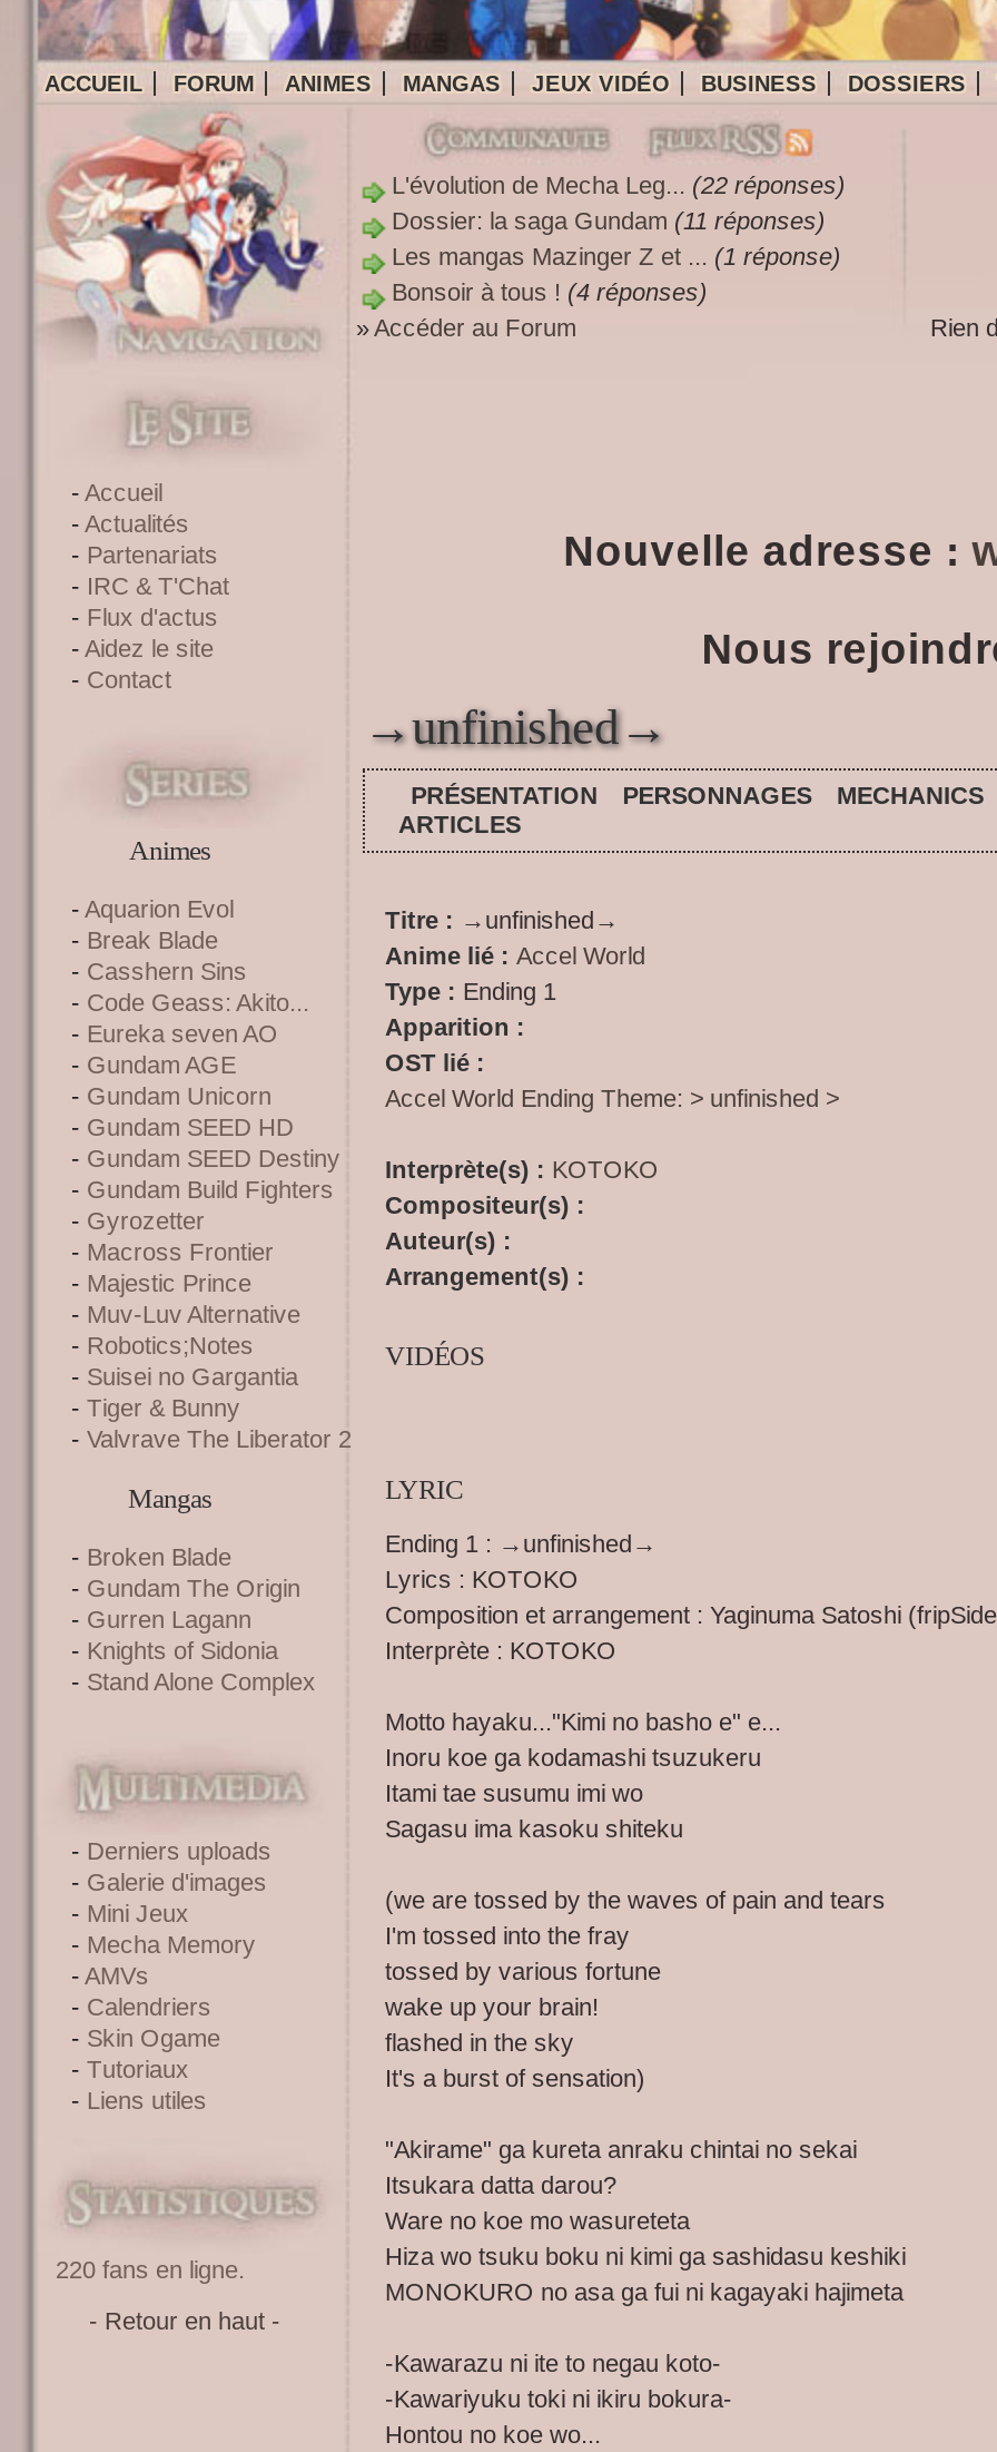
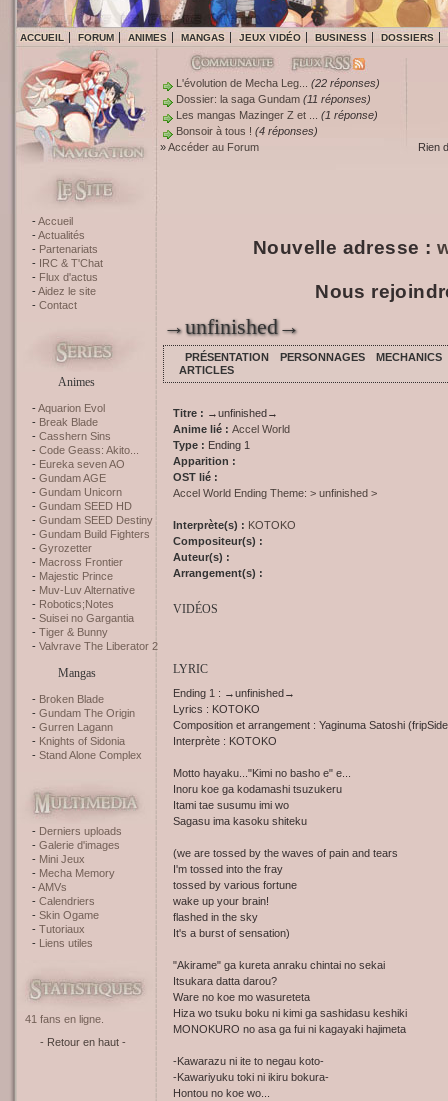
- 220 fans en ligne.
+ 41 fans en ligne.
